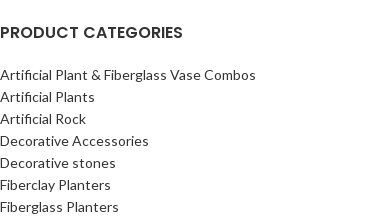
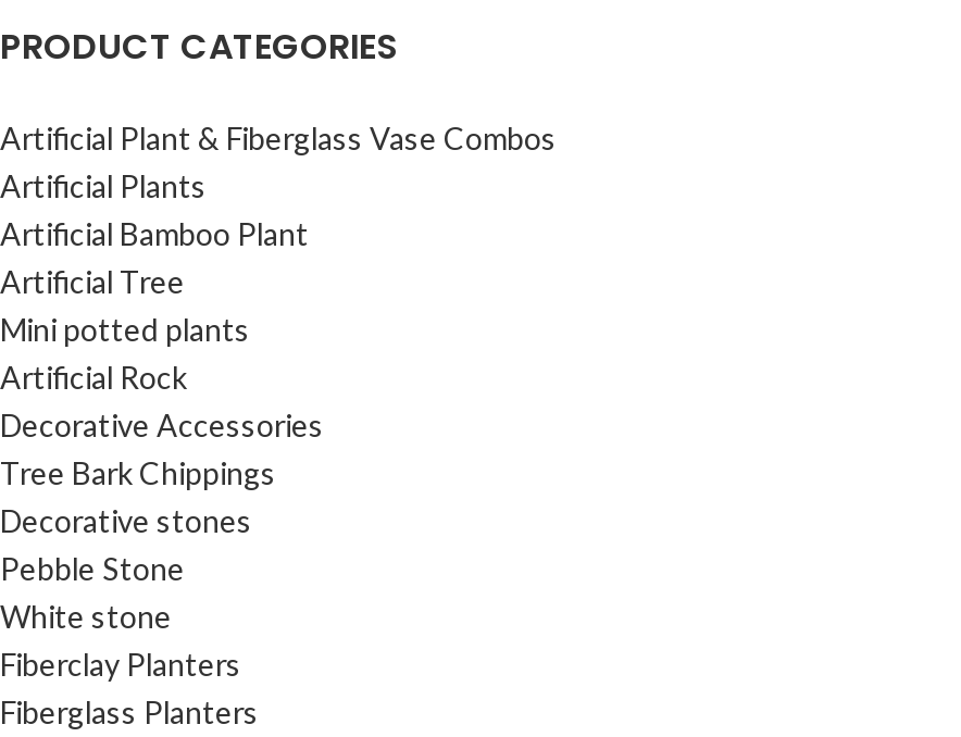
+ Artificial Bamboo Plant
+ Artificial Tree
+ Mini potted plants

+ Tree Bark Chippings

+ Pebble Stone
+ White stone
